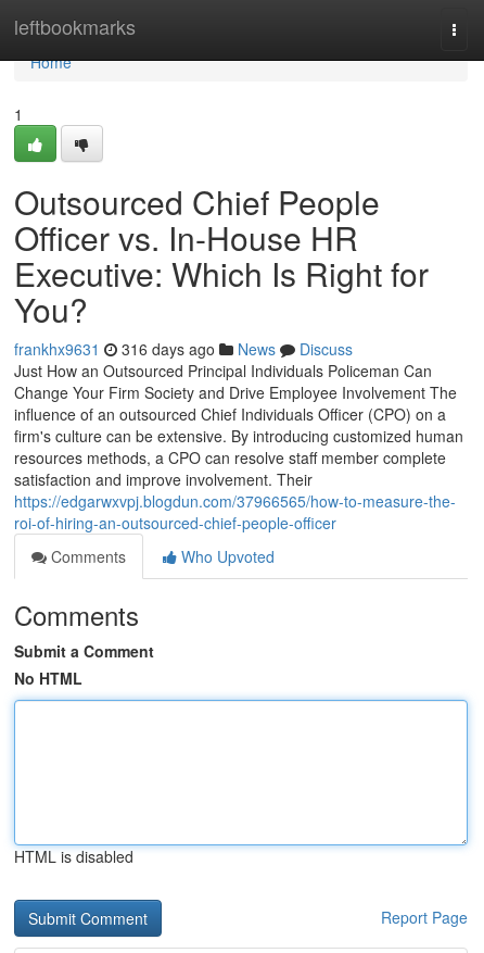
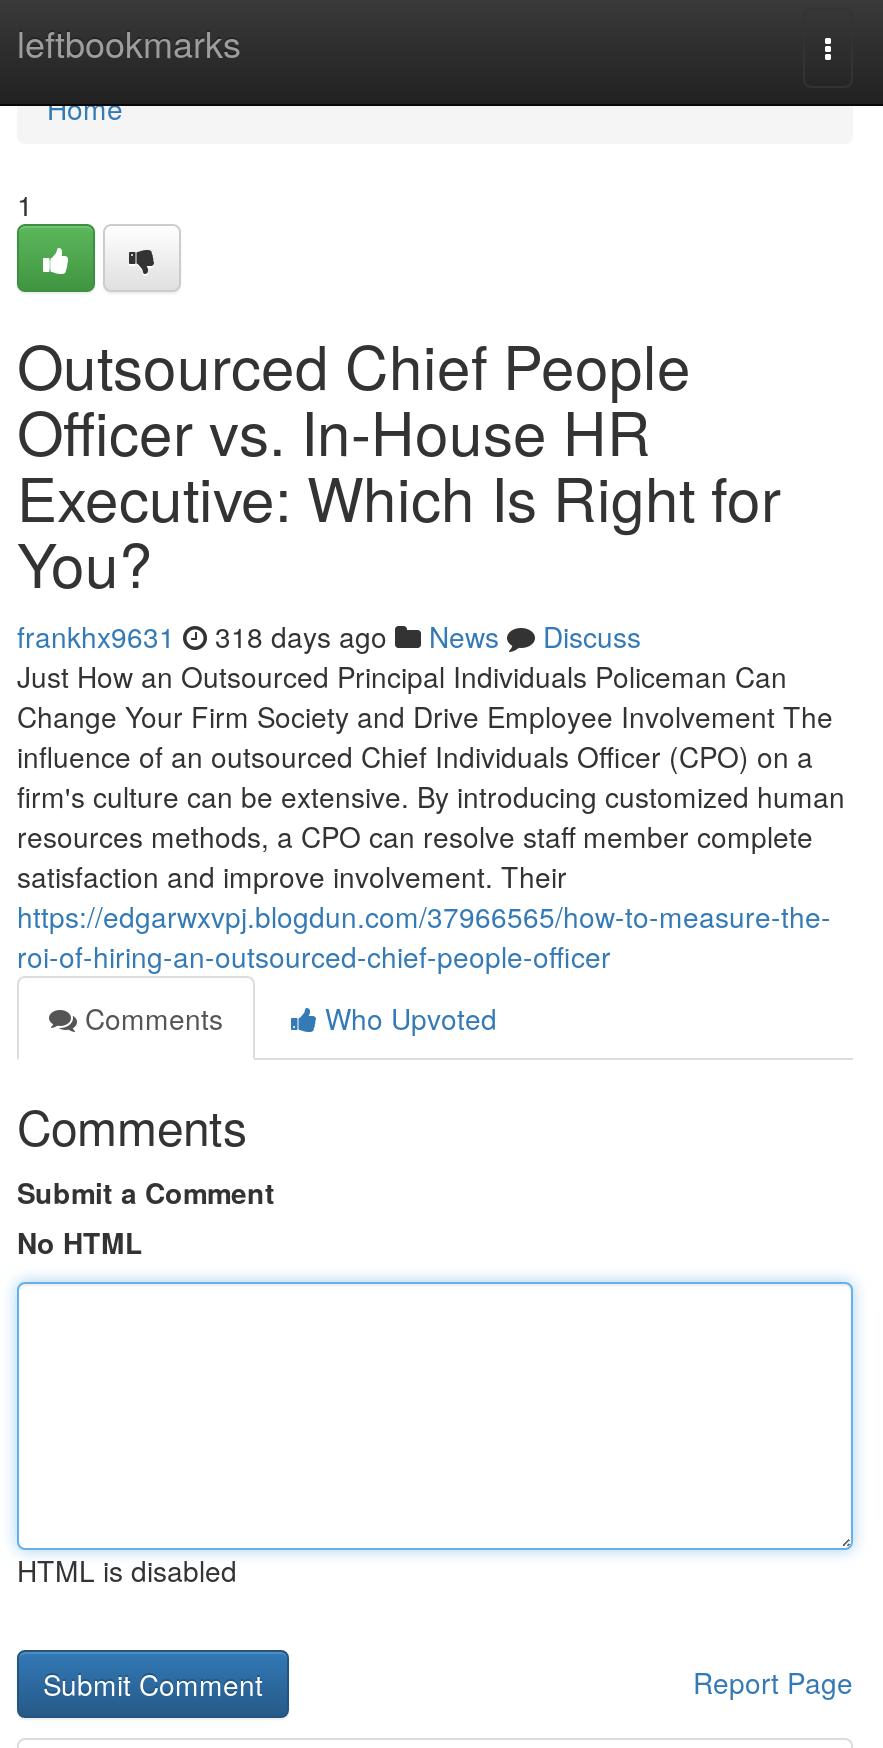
- frankhx9631 316 days ago News Discuss
+ frankhx9631 318 days ago News Discuss
